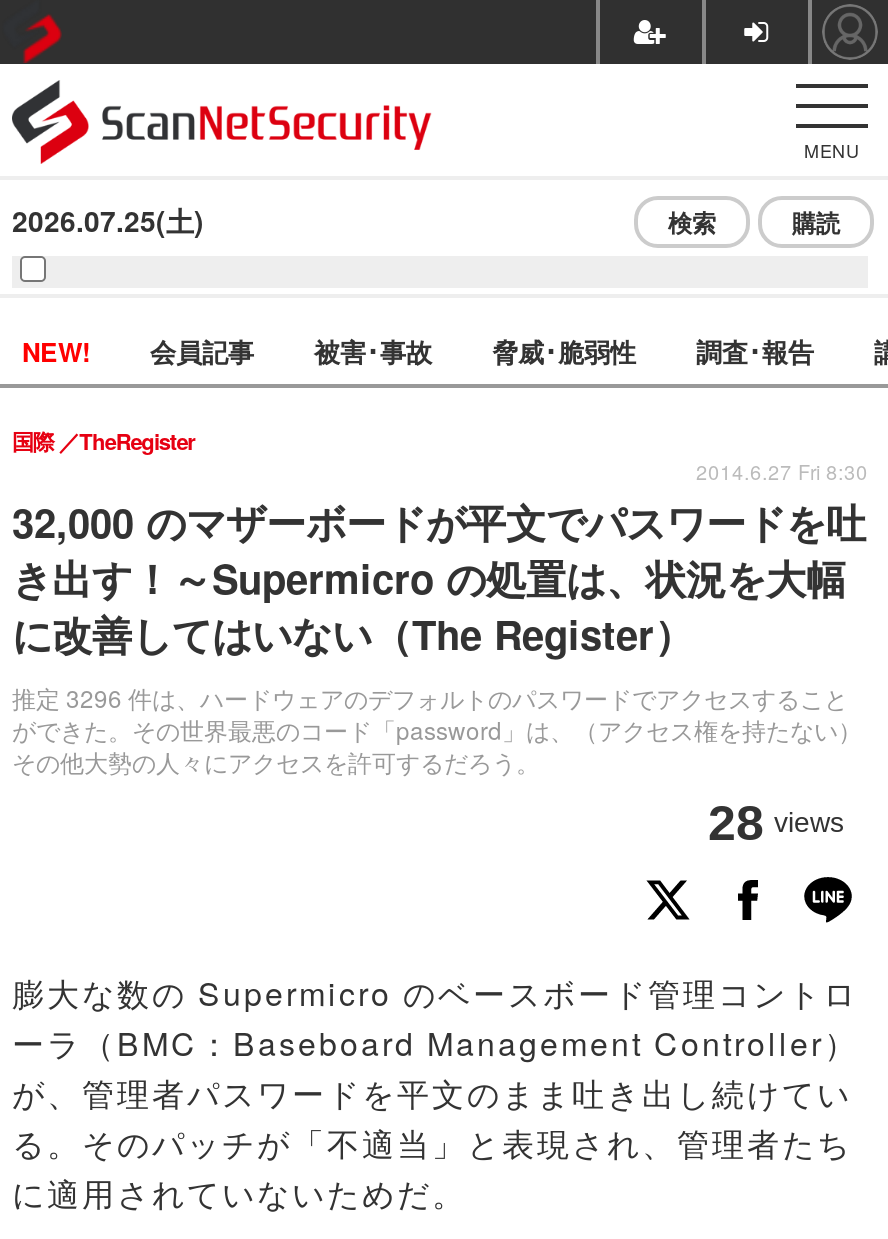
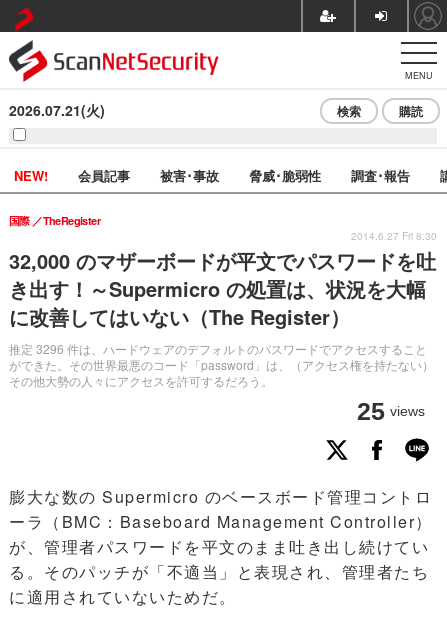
- 2026.07.25(土)
+ 2026.07.21(火)

- 28 views
+ 25 views
